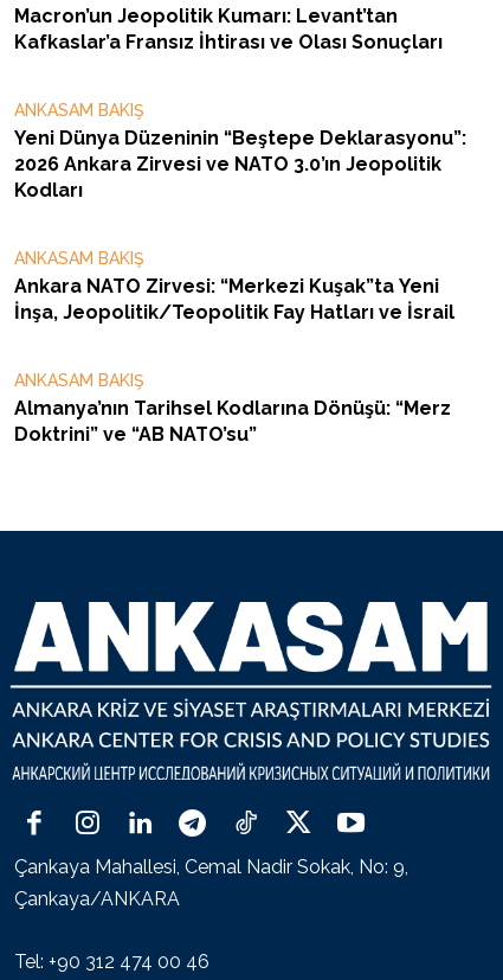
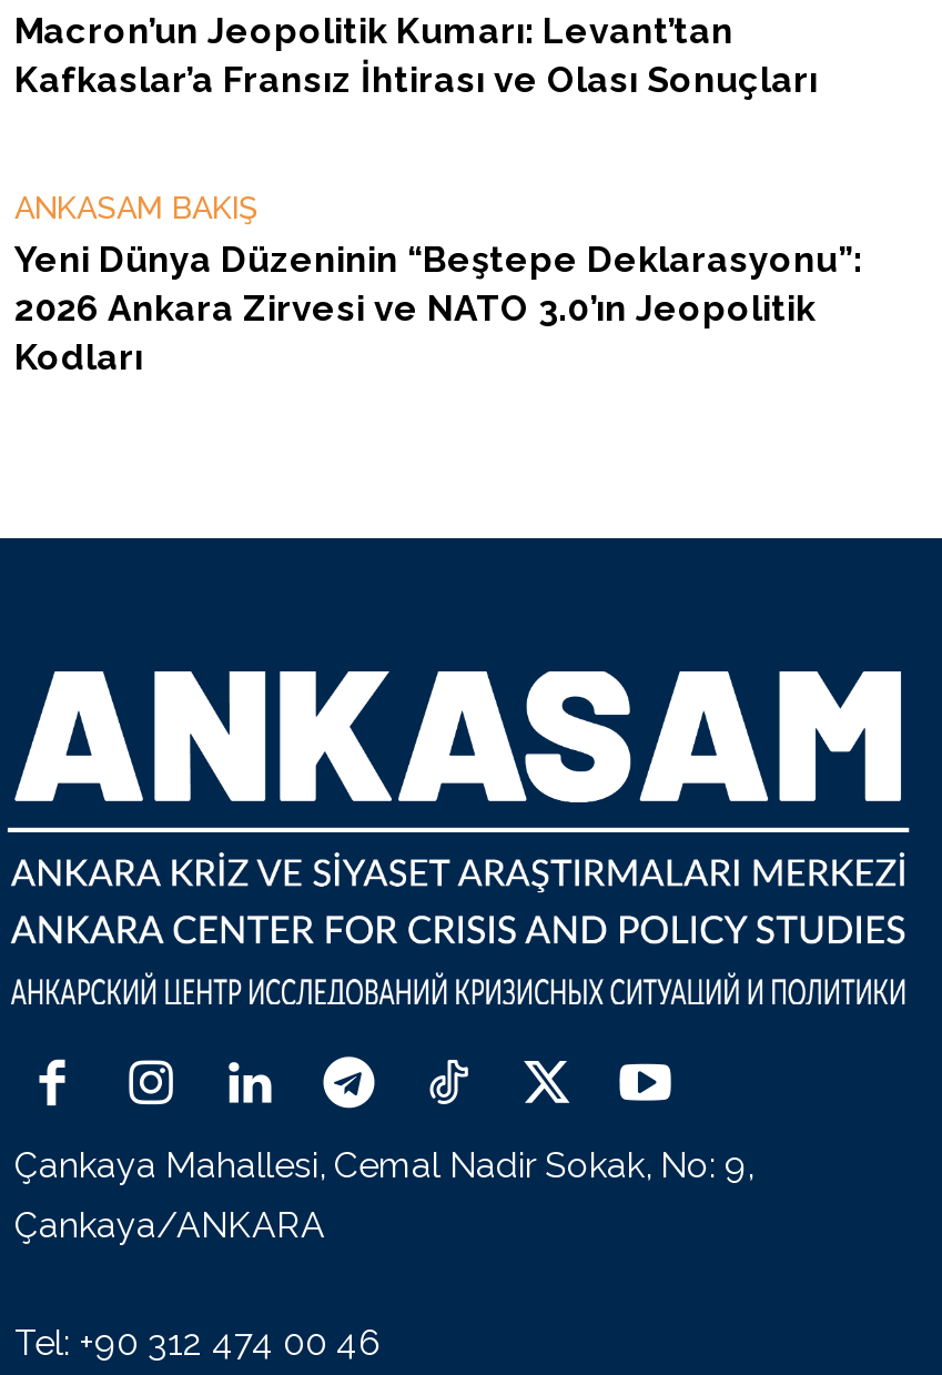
- ANKASAM BAKIŞ
- Ankara NATO Zirvesi: “Merkezi Kuşak”ta Yeni
- İnşa, Jeopolitik/Teopolitik Fay Hatları ve İsrail
- ANKASAM BAKIŞ
- Almanya’nın Tarihsel Kodlarına Dönüşü: “Merz
- Doktrini” ve “AB NATO’su”
